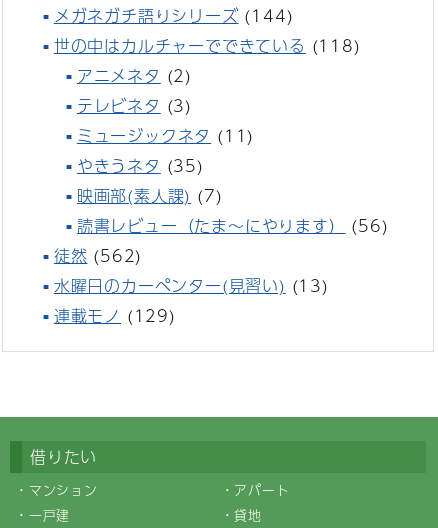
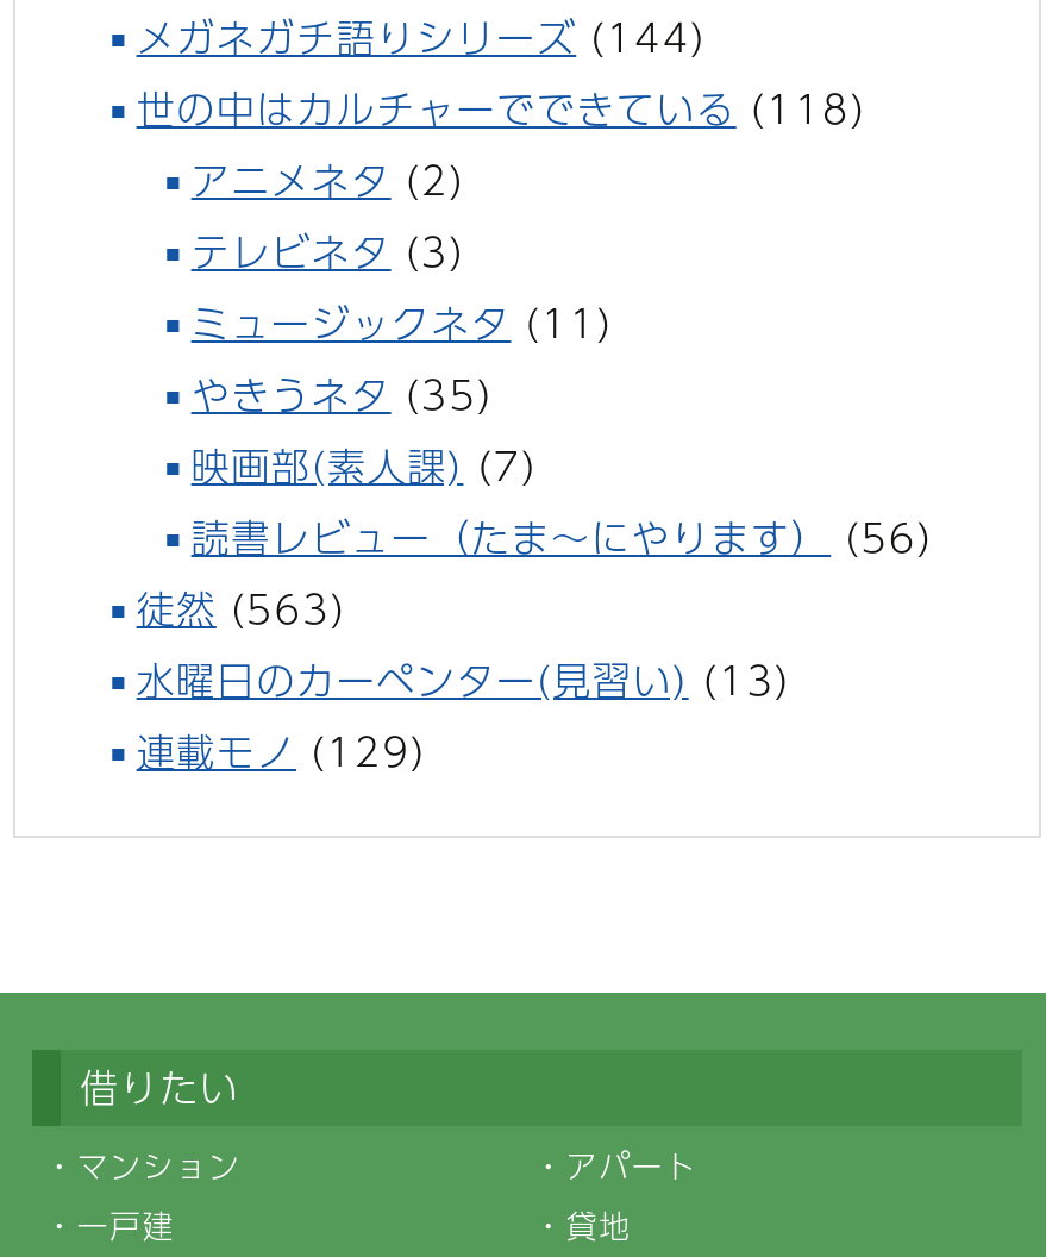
- 徒然(562)
+ 徒然(563)
